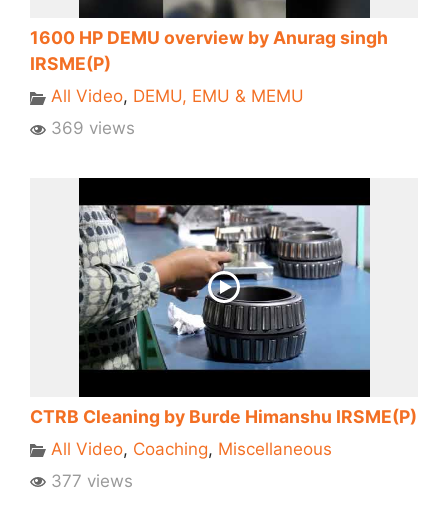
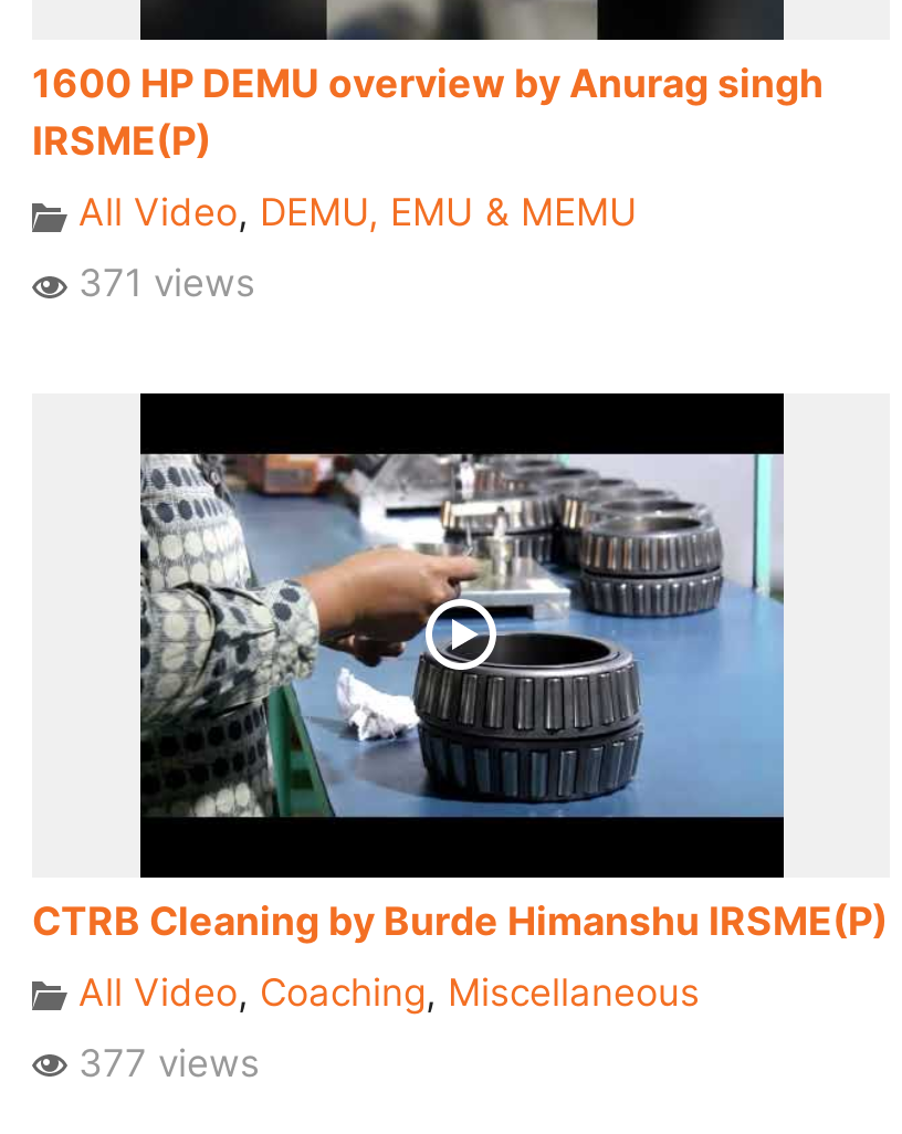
- 369 views
+ 371 views
